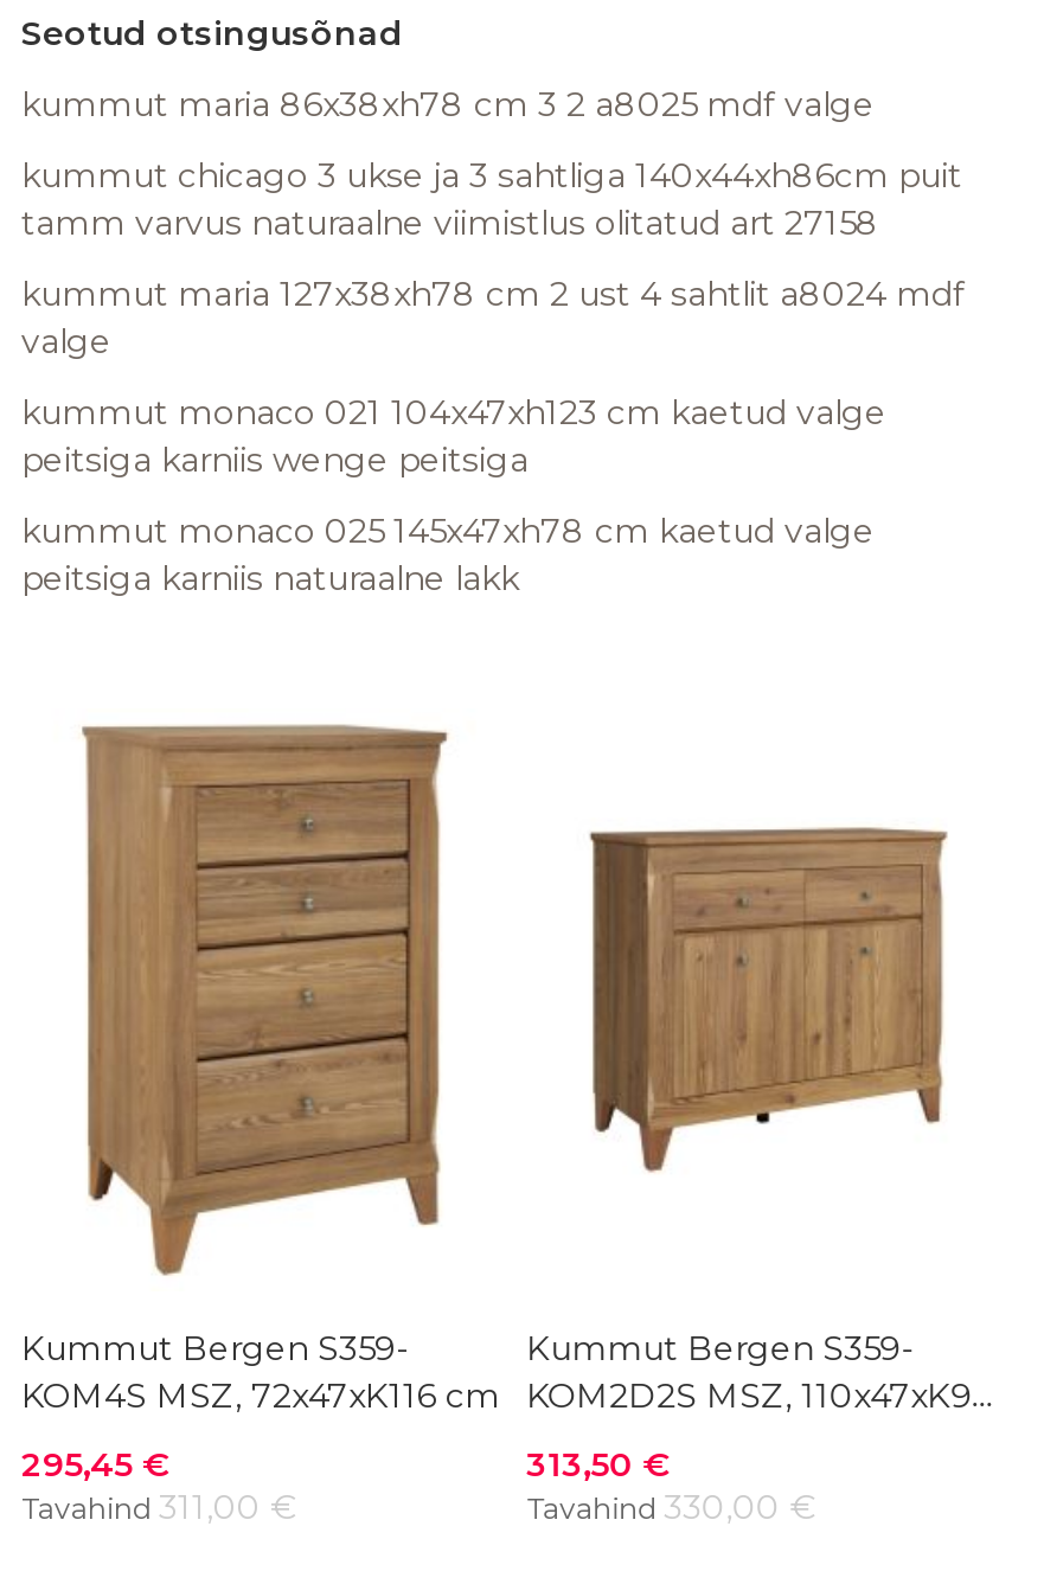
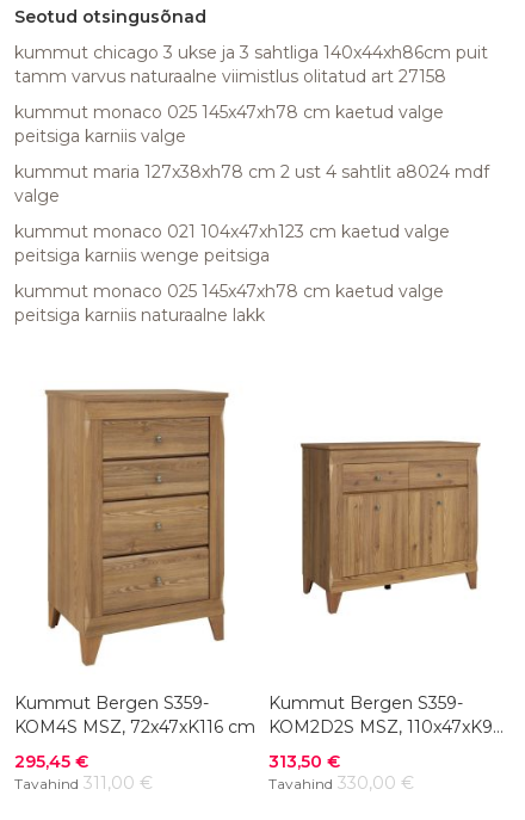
- kummut maria 86x38xh78 cm 3 2 a8025 mdf valge

moved up: kummut chicago 3 ukse ja 3 sahtliga 140x44xh86cm puit | tamm varvus naturaalne viimistlus olitatud art 27158

+ kummut monaco 025 145x47xh78 cm kaetud valge
+ peitsiga karniis valge
